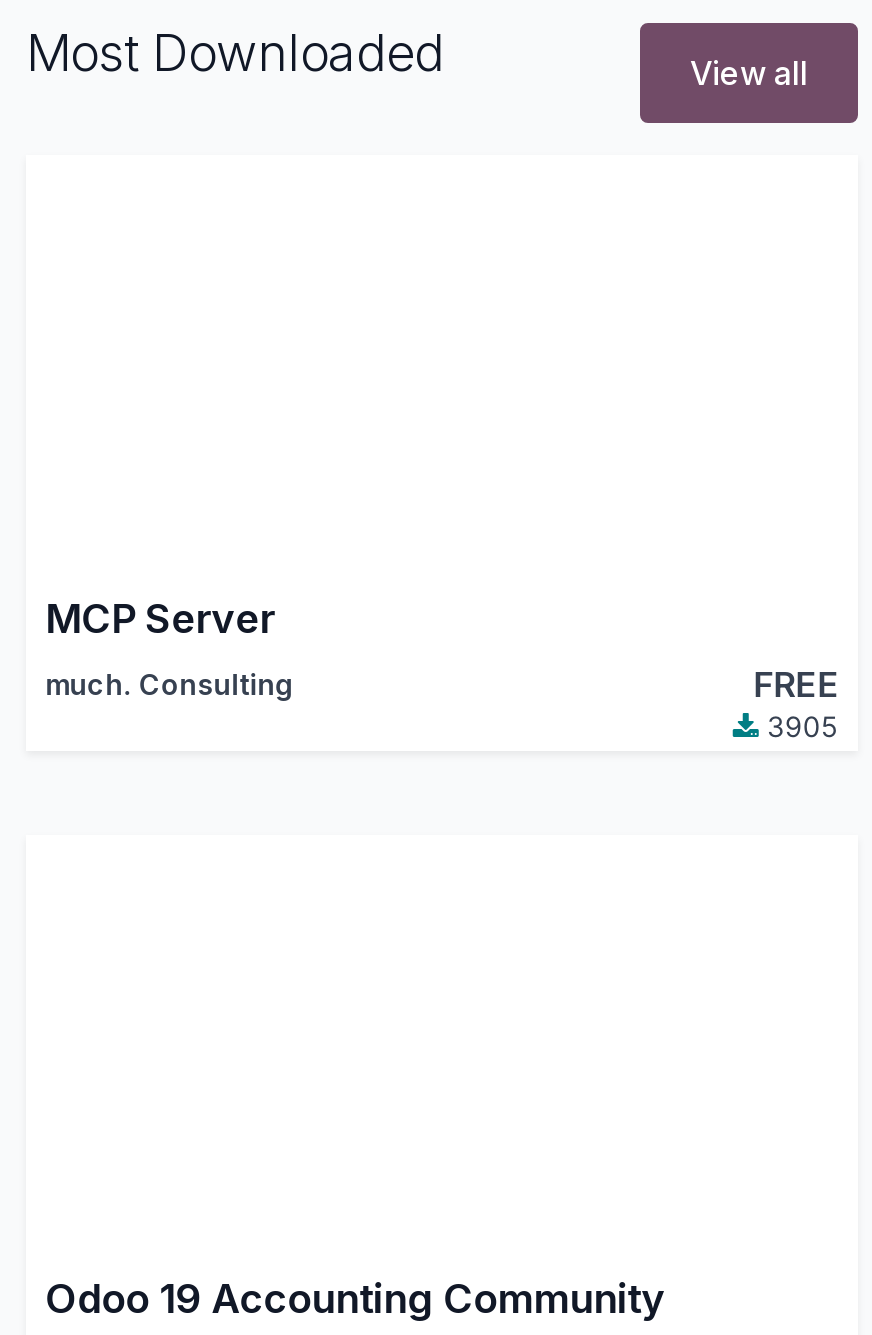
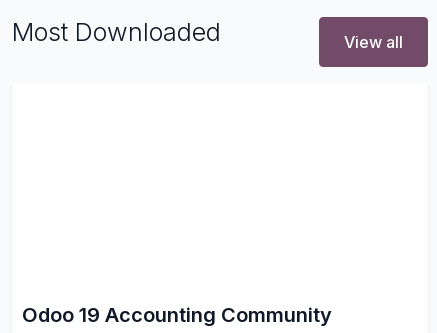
- MCP Server
- much. Consulting
- FREE
- 3905
